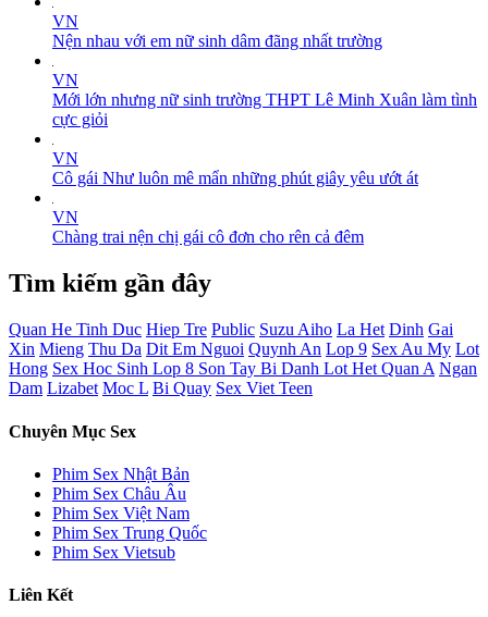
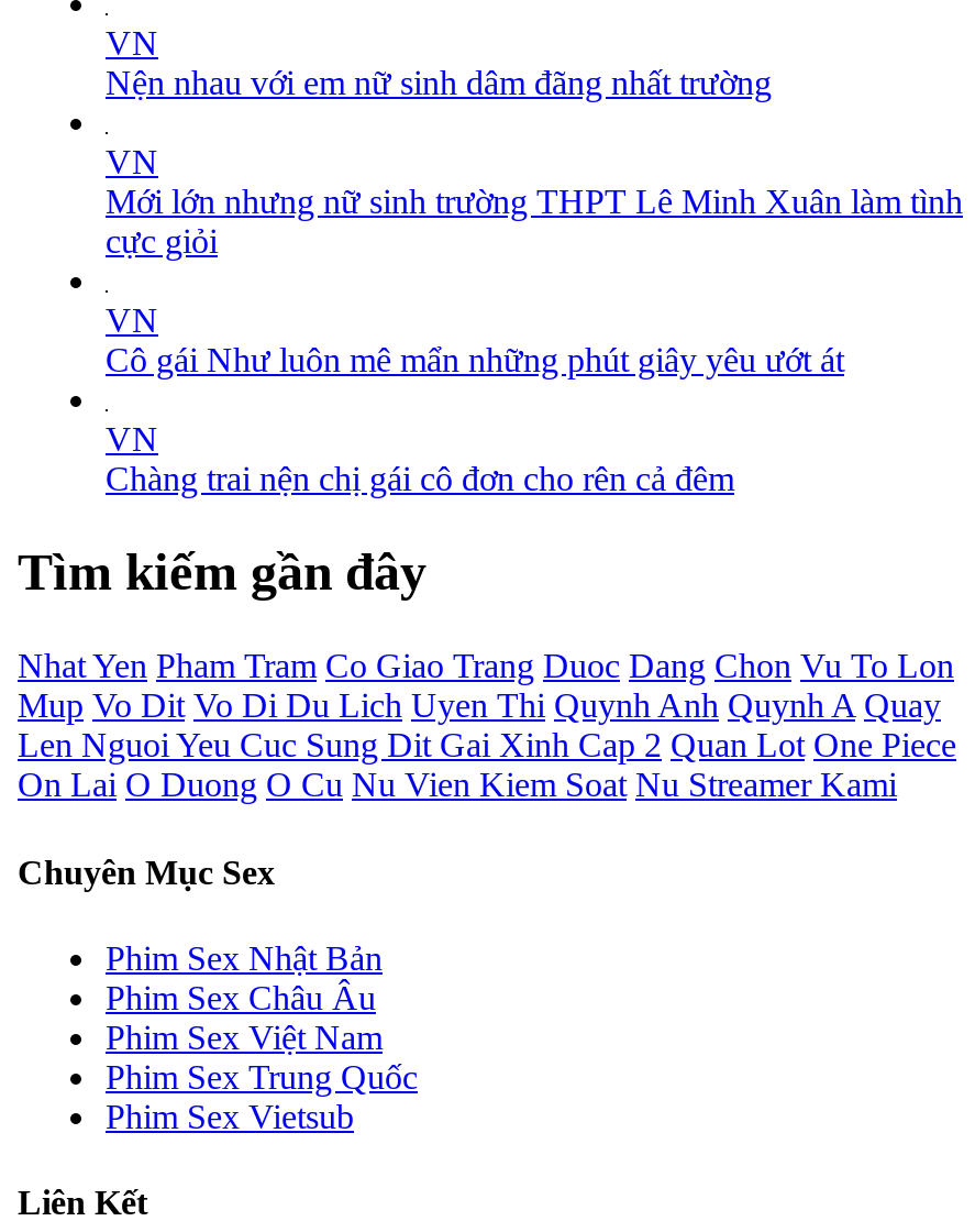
- Quan He Tinh Duc Hiep Tre Public Suzu Aiho La Het Dinh Gai
- Xin Mieng Thu Da Dit Em Nguoi Quynh An Lop 9 Sex Au My Lot
- Hong Sex Hoc Sinh Lop 8 Son Tay Bi Danh Lot Het Quan A Ngan
- Dam Lizabet Moc L Bi Quay Sex Viet Teen
+ Nhat Yen Pham Tram Co Giao Trang Duoc Dang Chon Vu To Lon
+ Mup Vo Dit Vo Di Du Lich Uyen Thi Quynh Anh Quynh A Quay
+ Len Nguoi Yeu Cuc Sung Dit Gai Xinh Cap 2 Quan Lot One Piece
+ On Lai O Duong O Cu Nu Vien Kiem Soat Nu Streamer Kami
